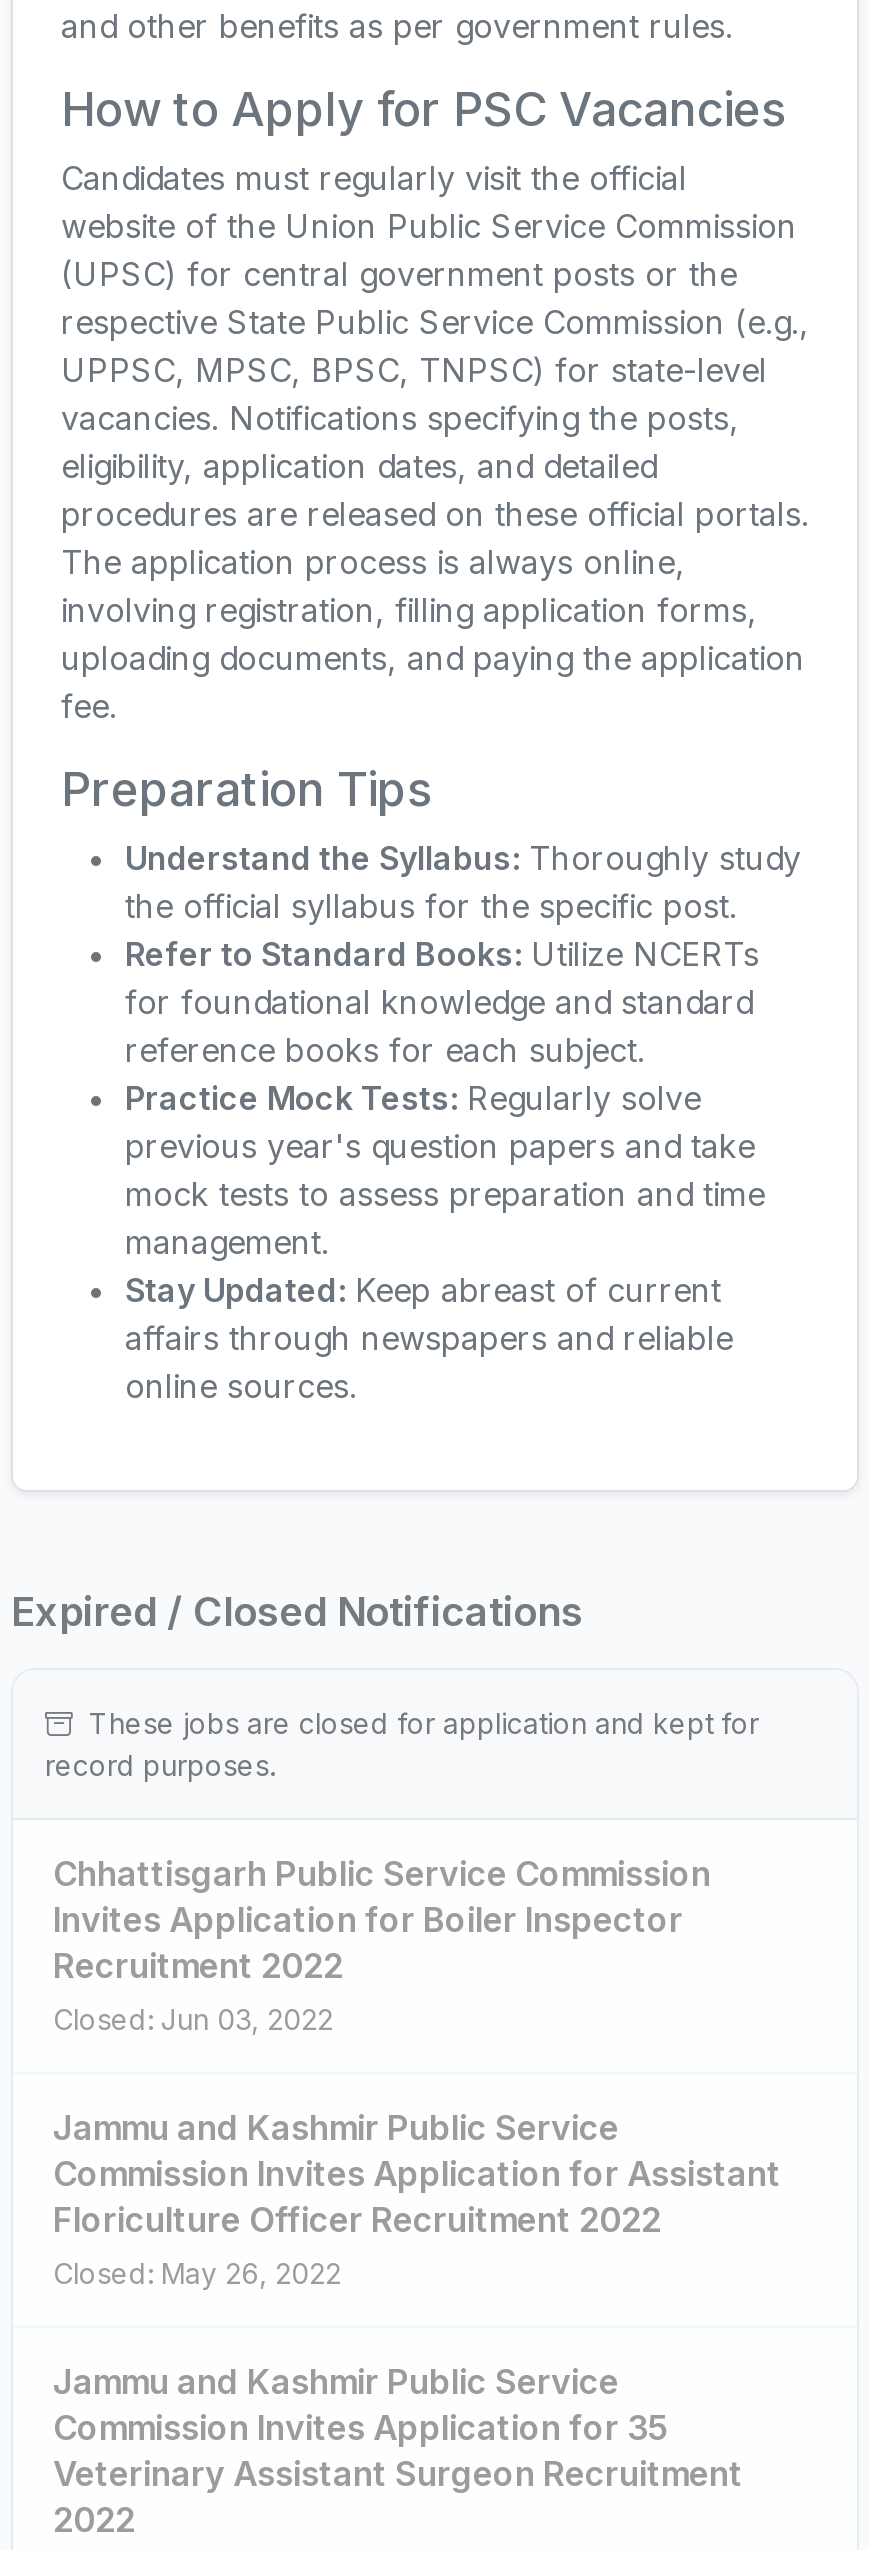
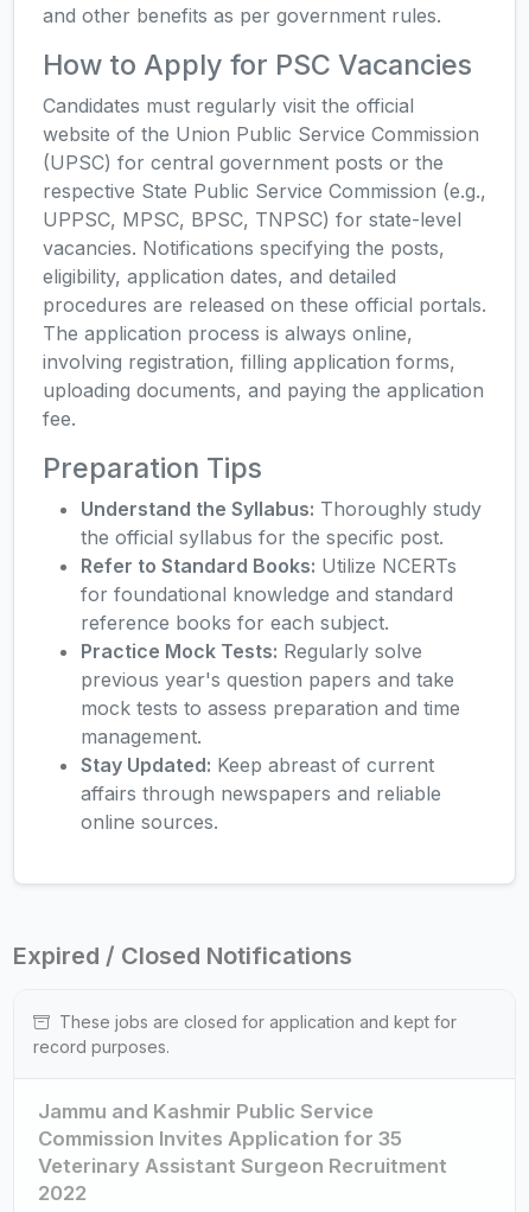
- Chhattisgarh Public Service Commission
- Invites Application for Boiler Inspector
- Recruitment 2022
- Closed: Jun 03, 2022
- Jammu and Kashmir Public Service
- Commission Invites Application for Assistant
- Floriculture Officer Recruitment 2022
- Closed: May 26, 2022
